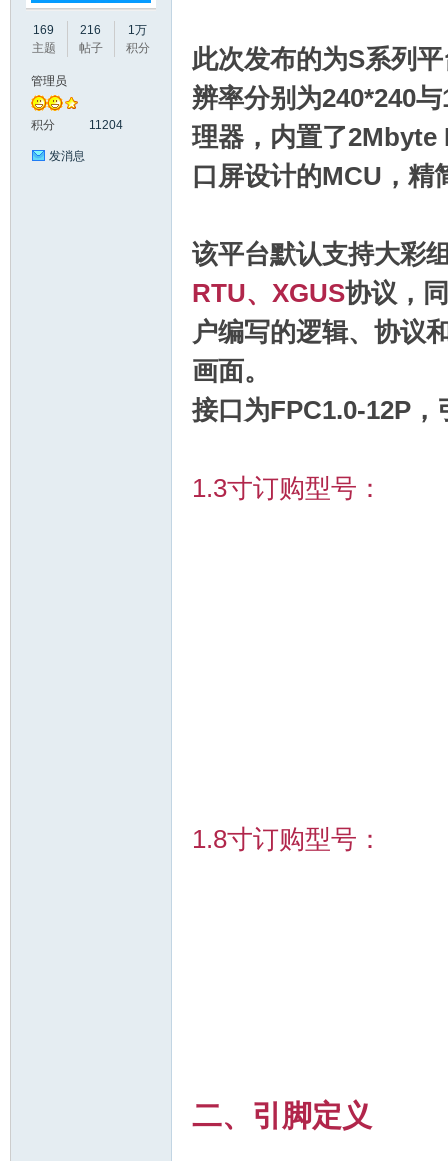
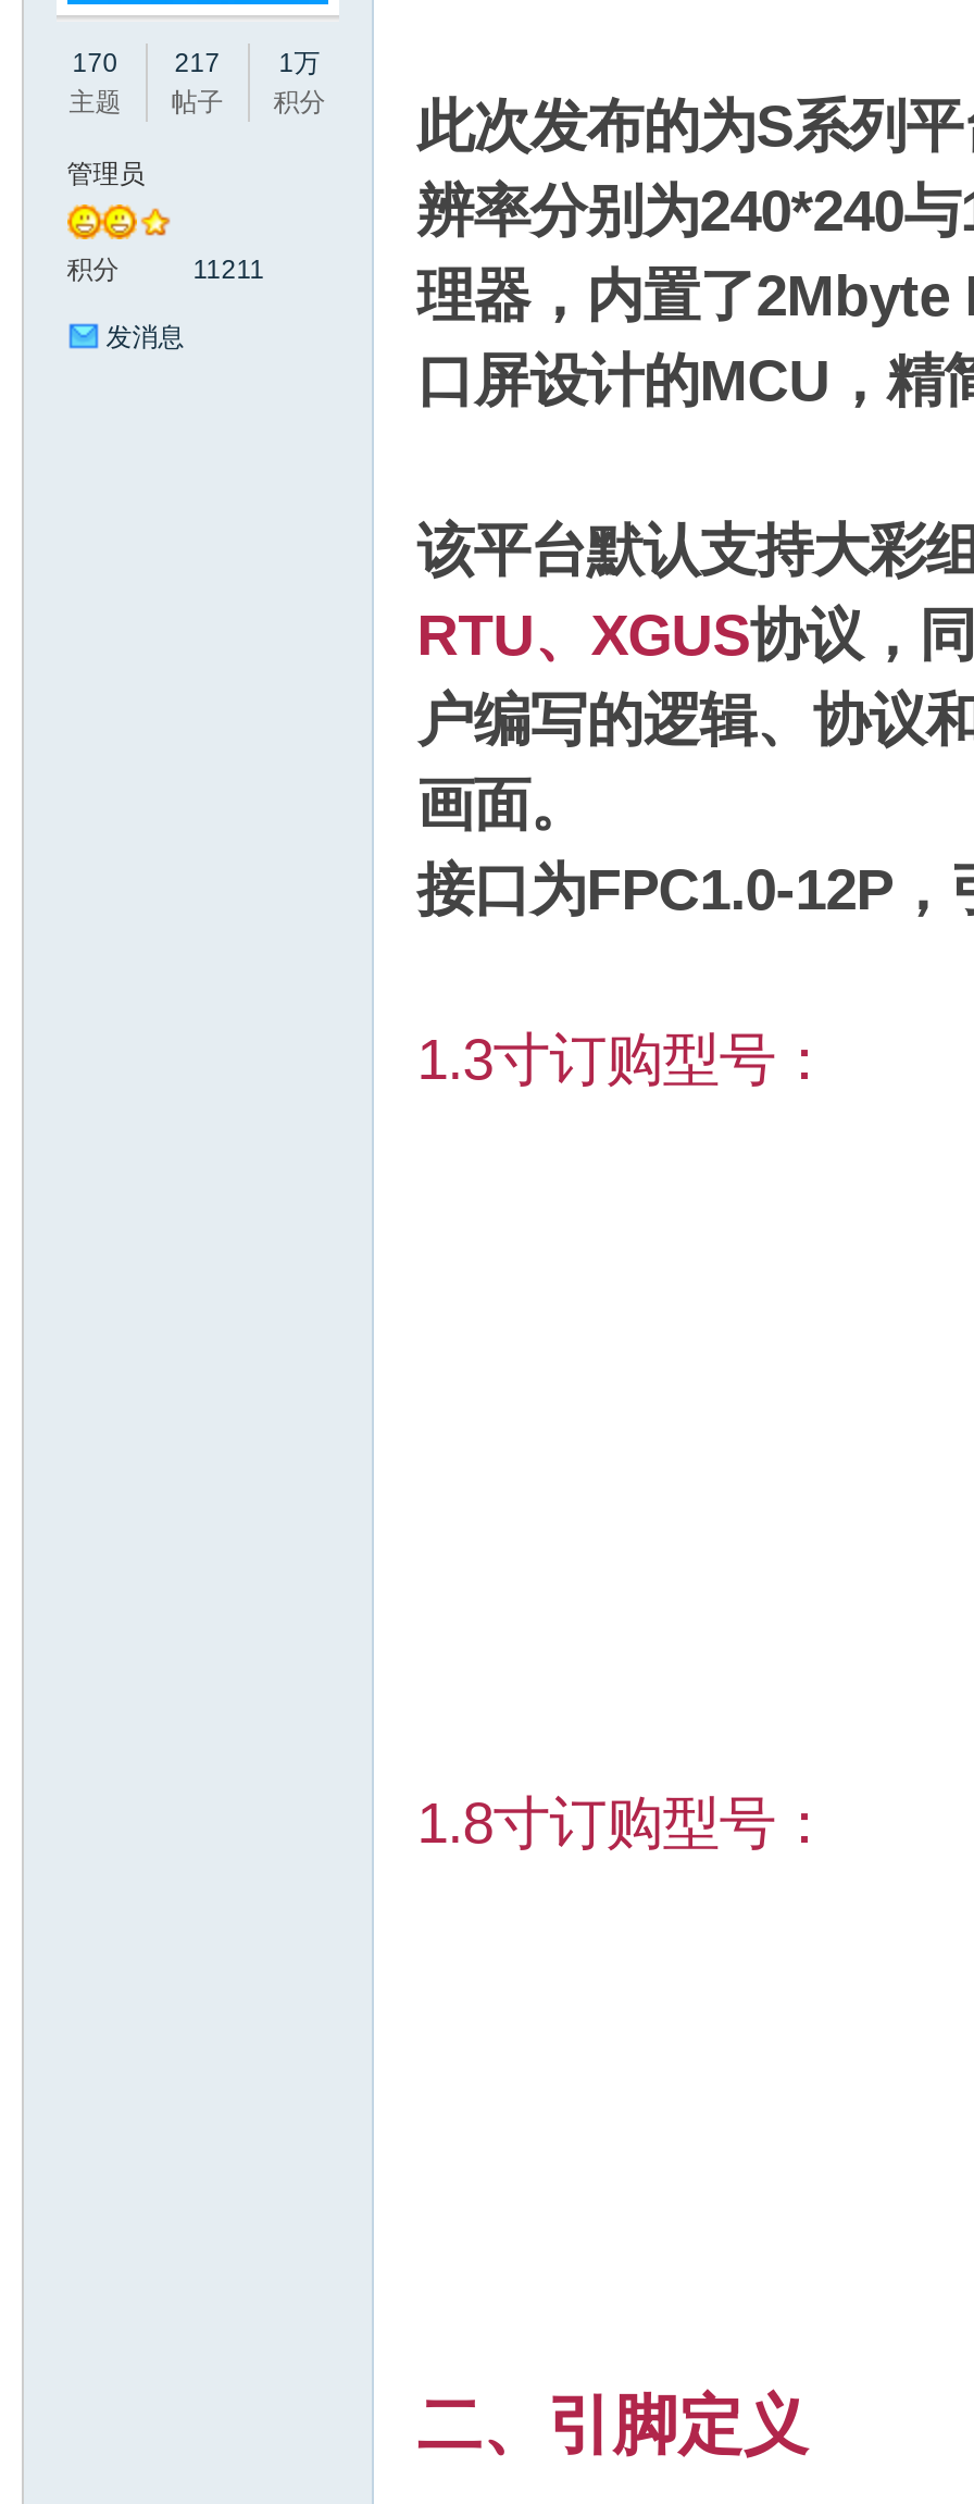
- 169
+ 170

- 216
+ 217

- 11204
+ 11211
